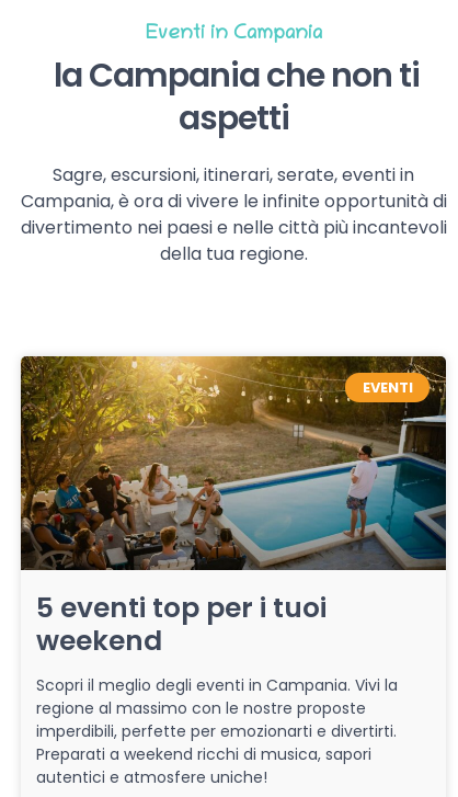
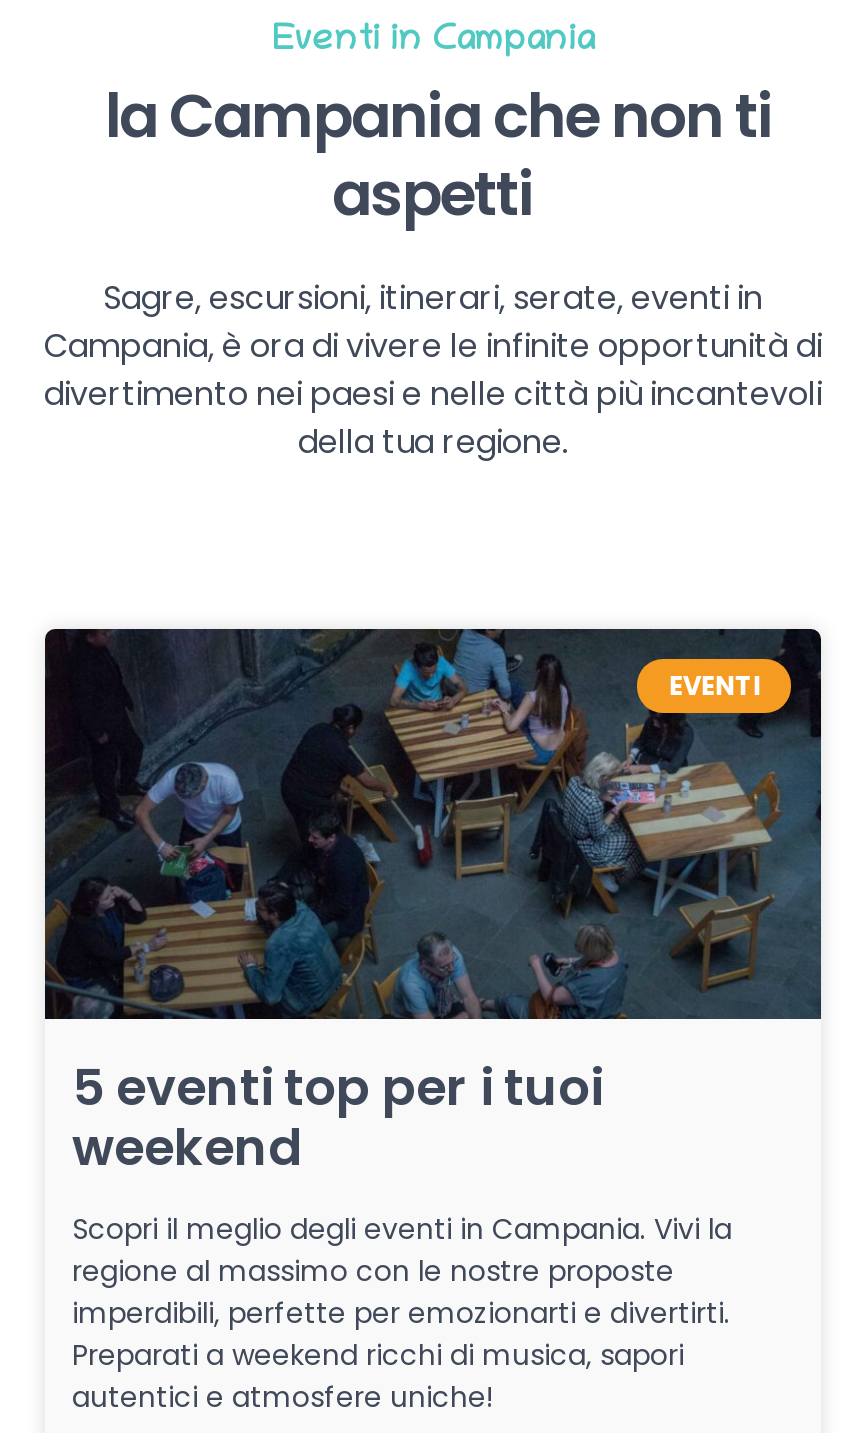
- [image]
+ [image]
